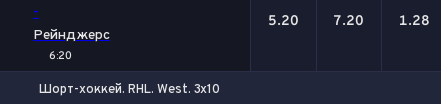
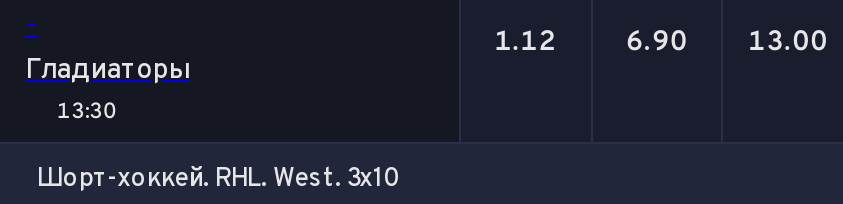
- 5.20
- 7.20
- 1.28
+ 1.12
+ 6.90
+ 13.00

- Рейнджерс
- 6:20
+ Гладиаторы
+ 13:30
